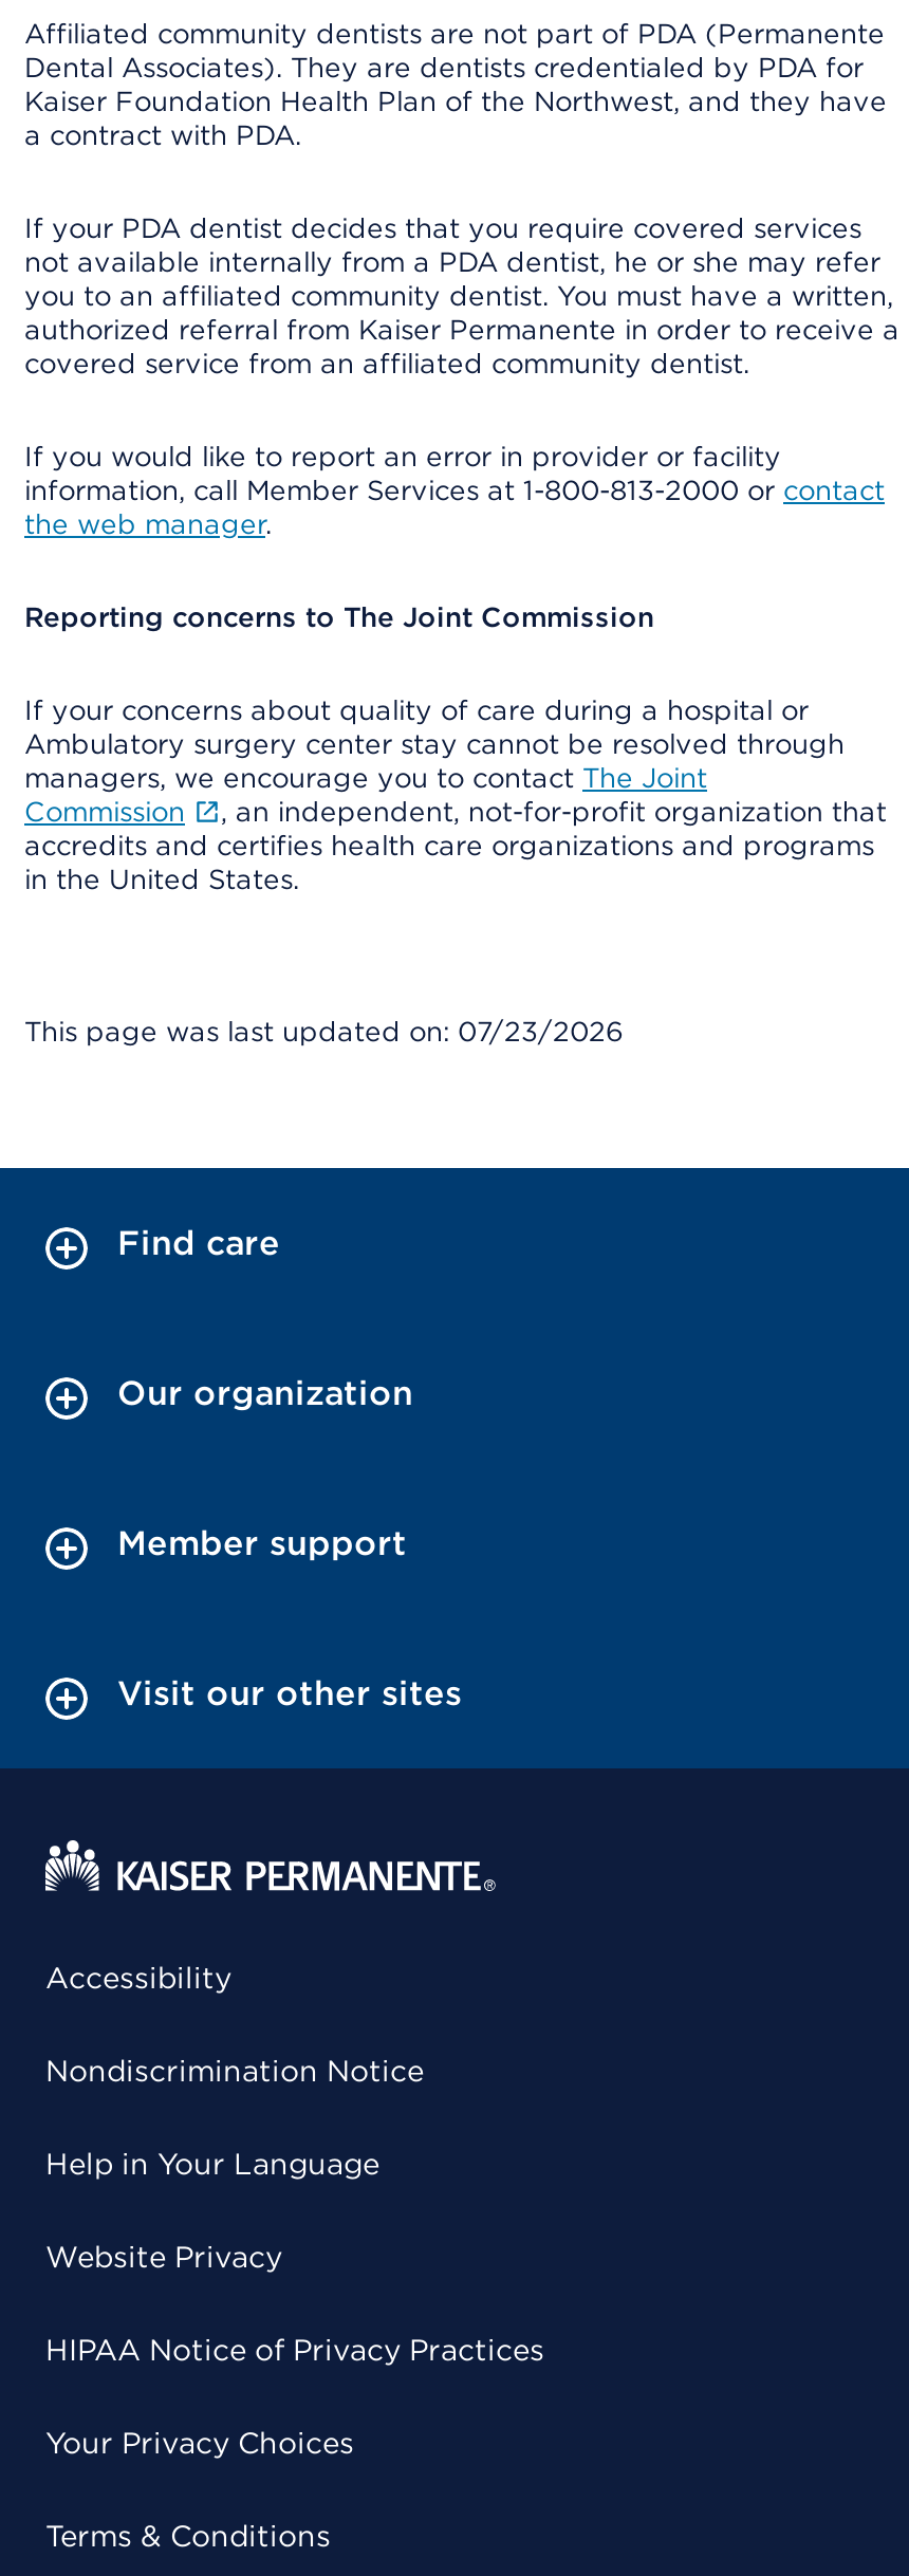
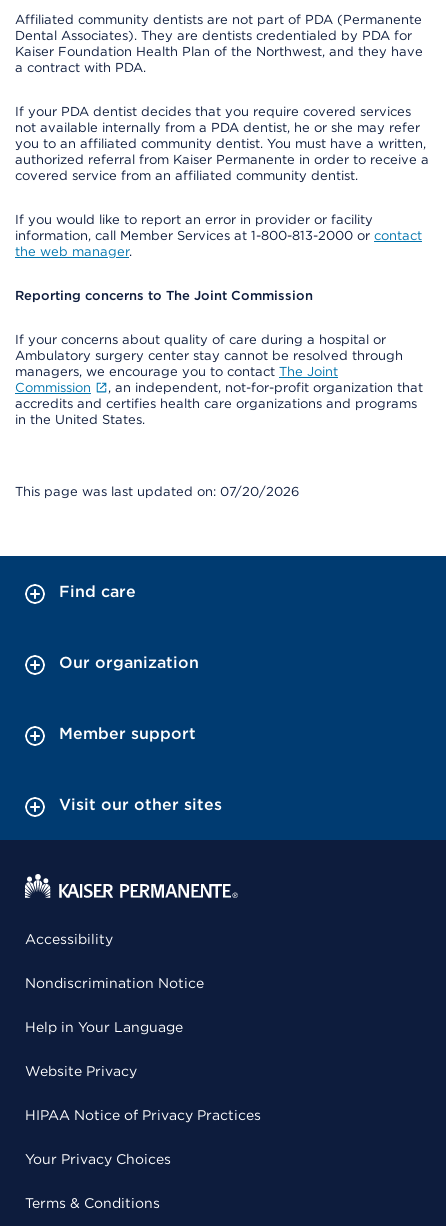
- This page was last updated on: 07/23/2026
+ This page was last updated on: 07/20/2026
